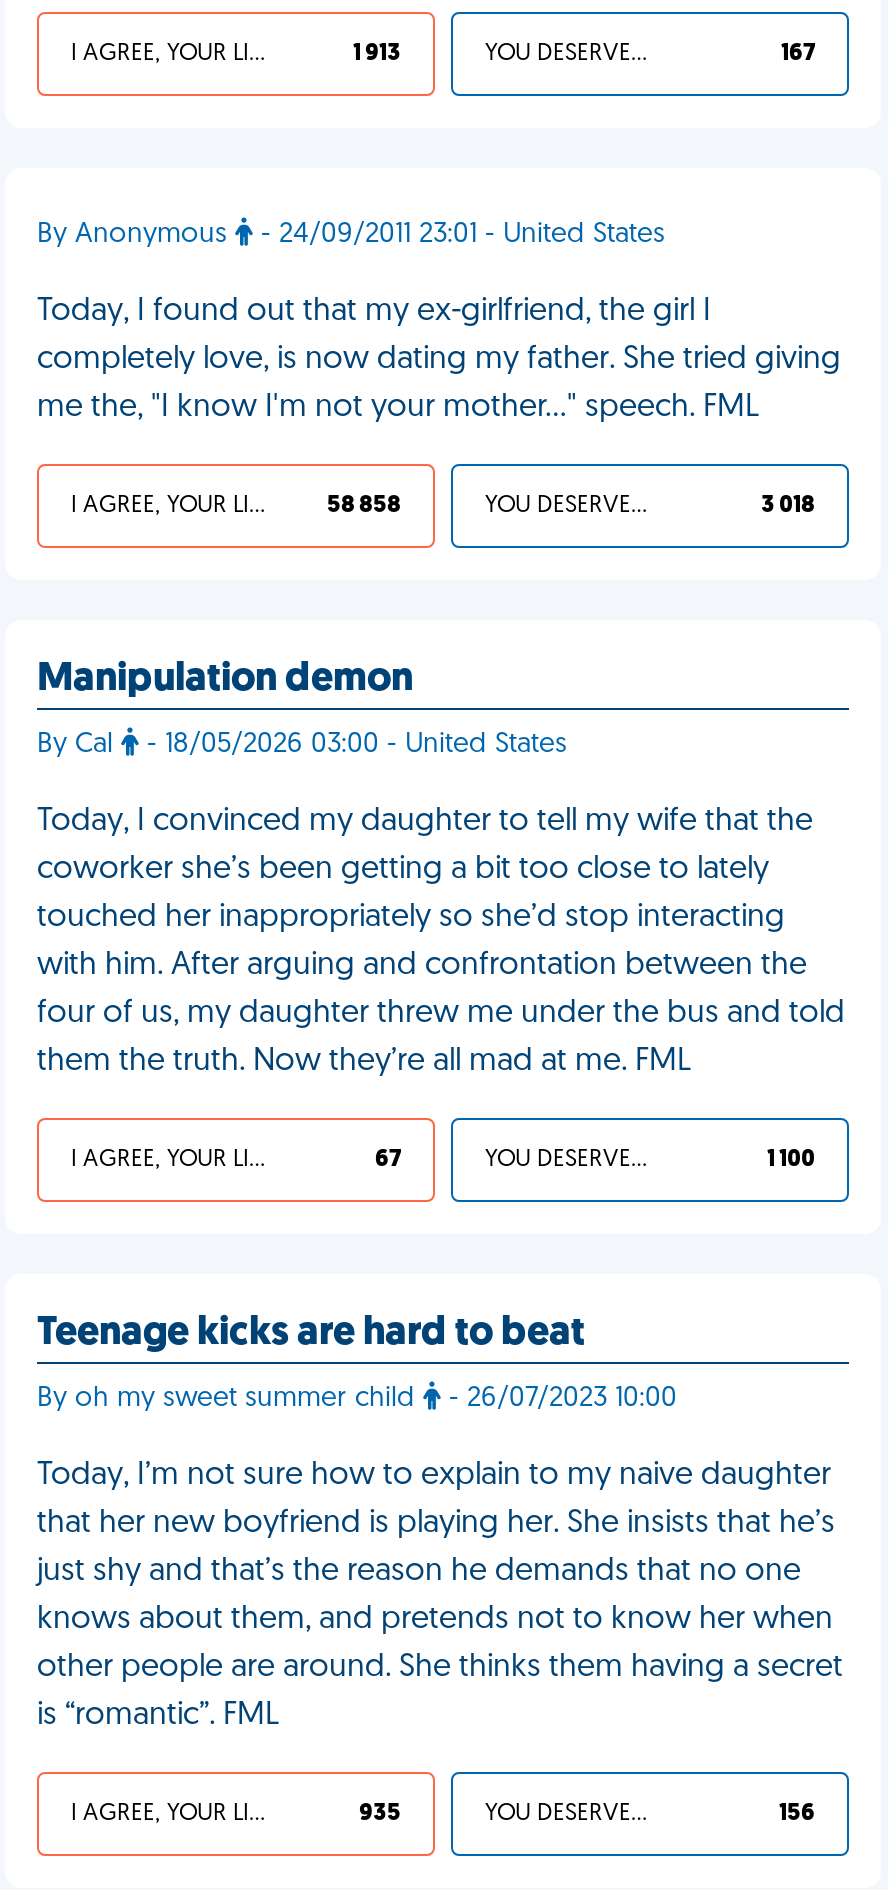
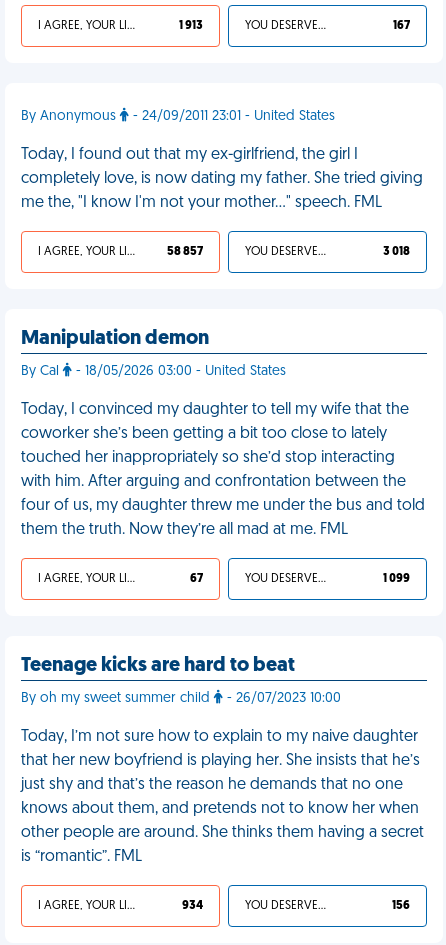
- 58 858
+ 58 857

- 1 100
+ 1 099

- 935
+ 934
